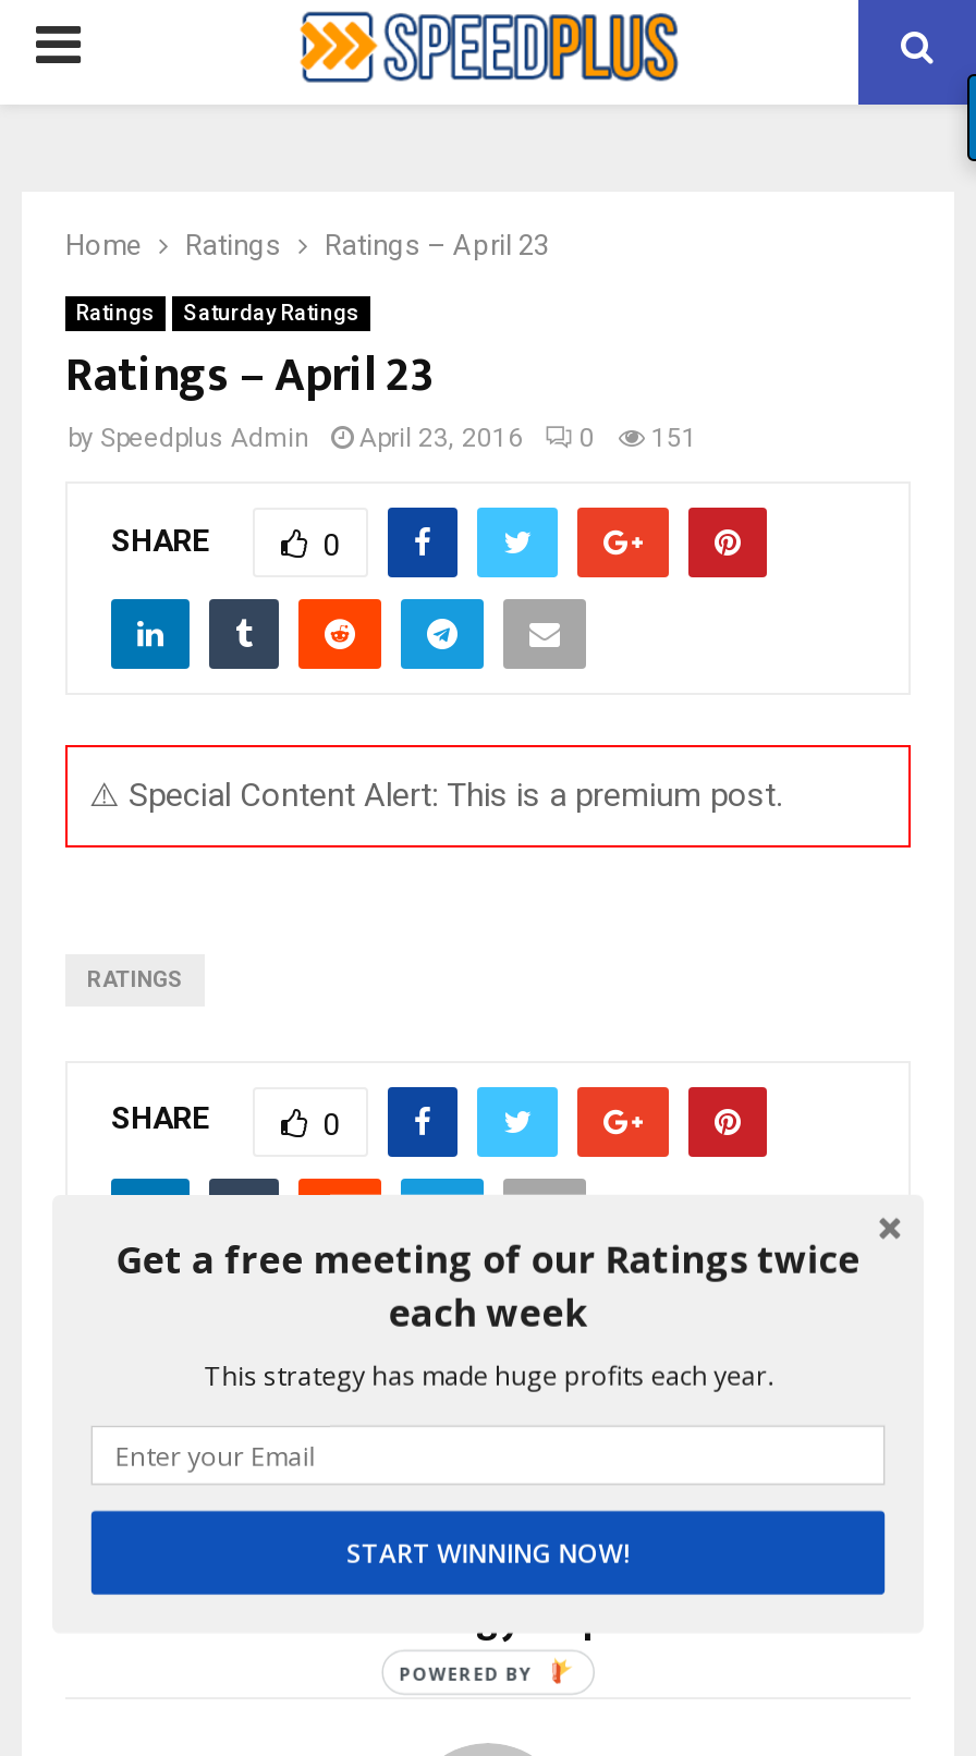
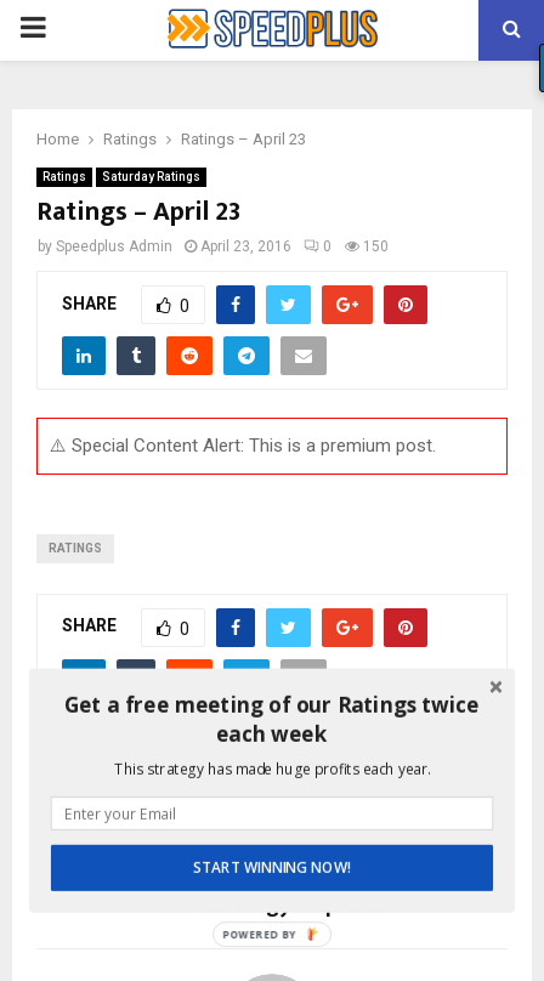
- by Speedplus Admin April 23, 2016 0 151
+ by Speedplus Admin April 23, 2016 0 150
